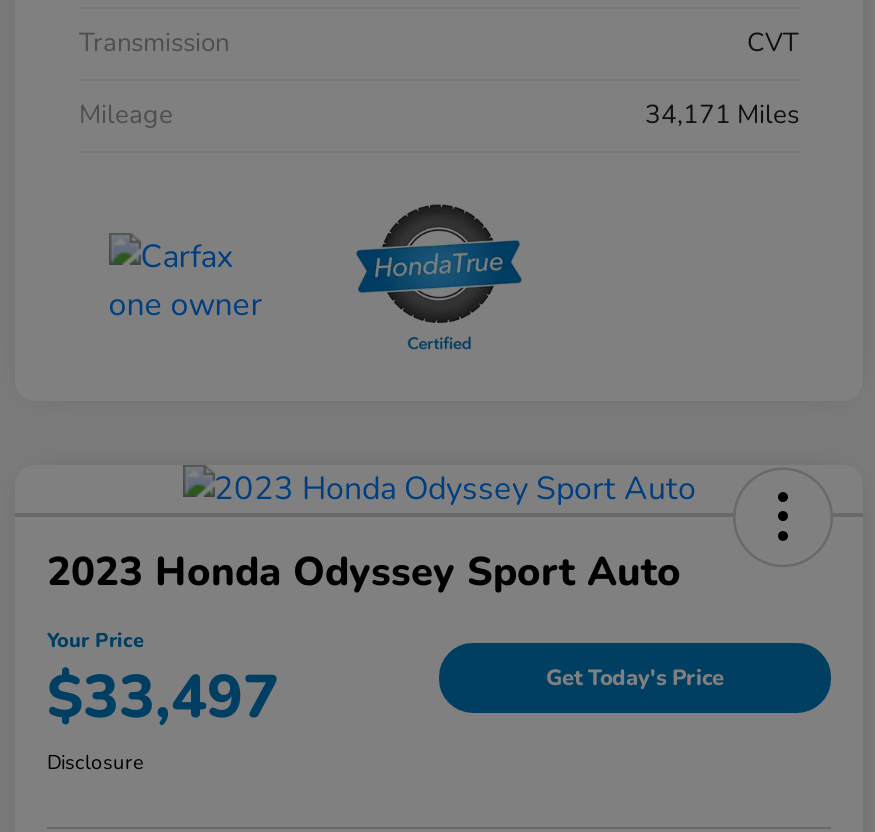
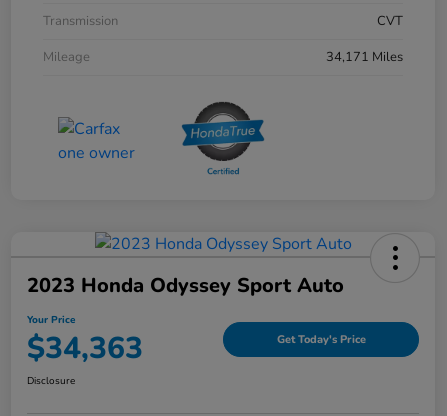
- $33,497
+ $34,363
